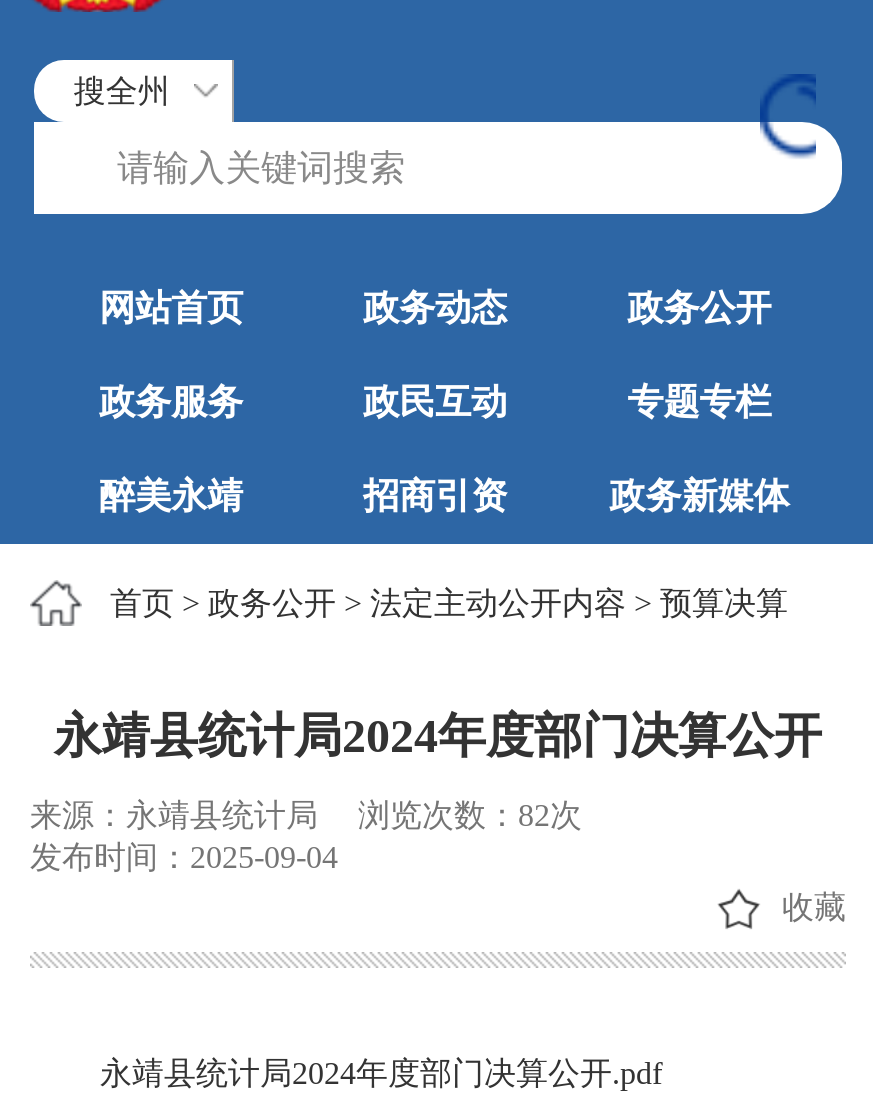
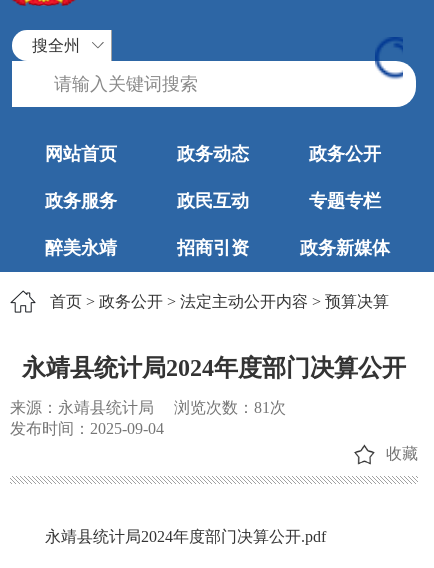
- 来源：永靖县统计局 浏览次数：82次
+ 来源：永靖县统计局 浏览次数：81次
